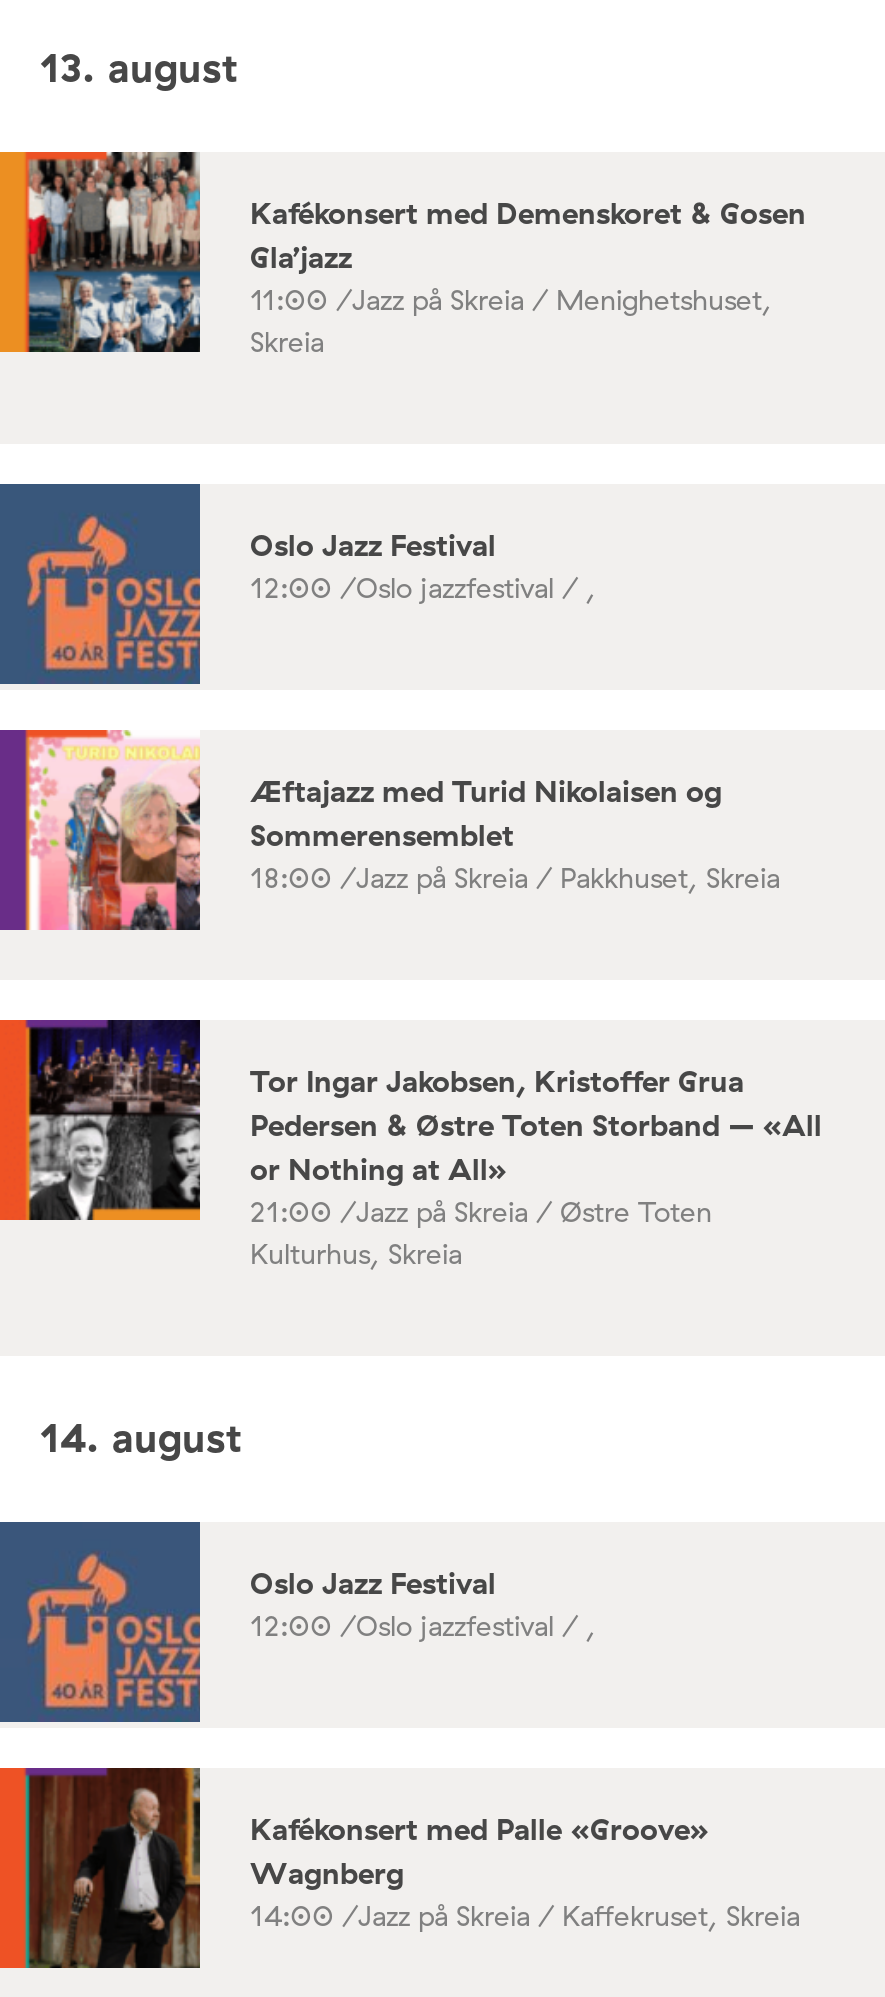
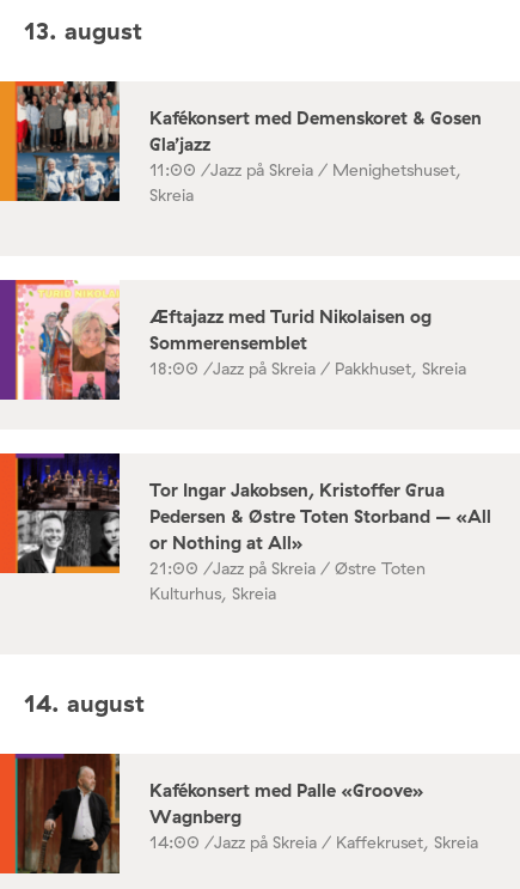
- [image]
- Oslo Jazz Festival
- 12:00 /Oslo jazzfestival / ,

- [image]
- Oslo Jazz Festival
- 12:00 /Oslo jazzfestival / ,
